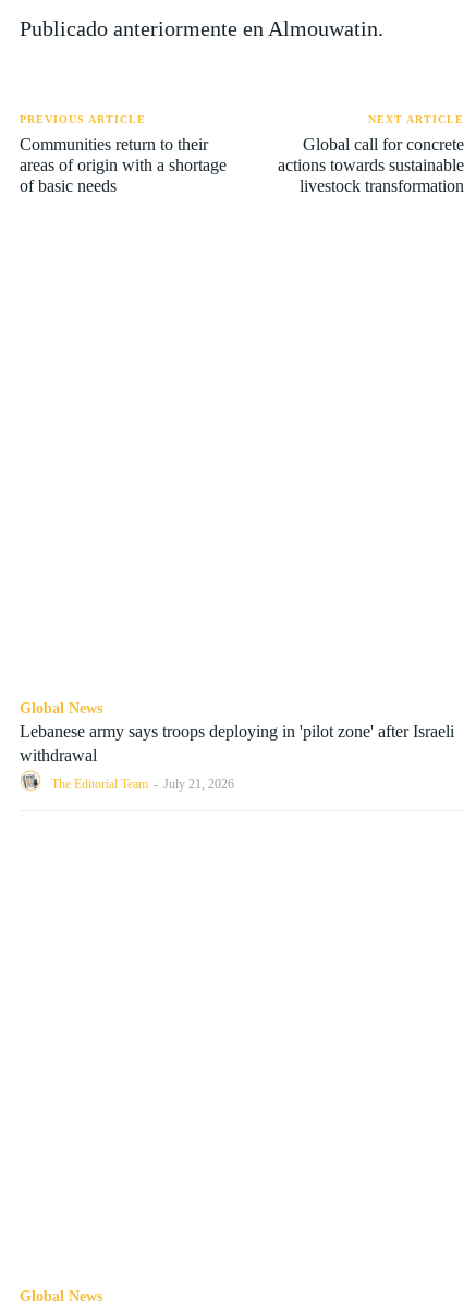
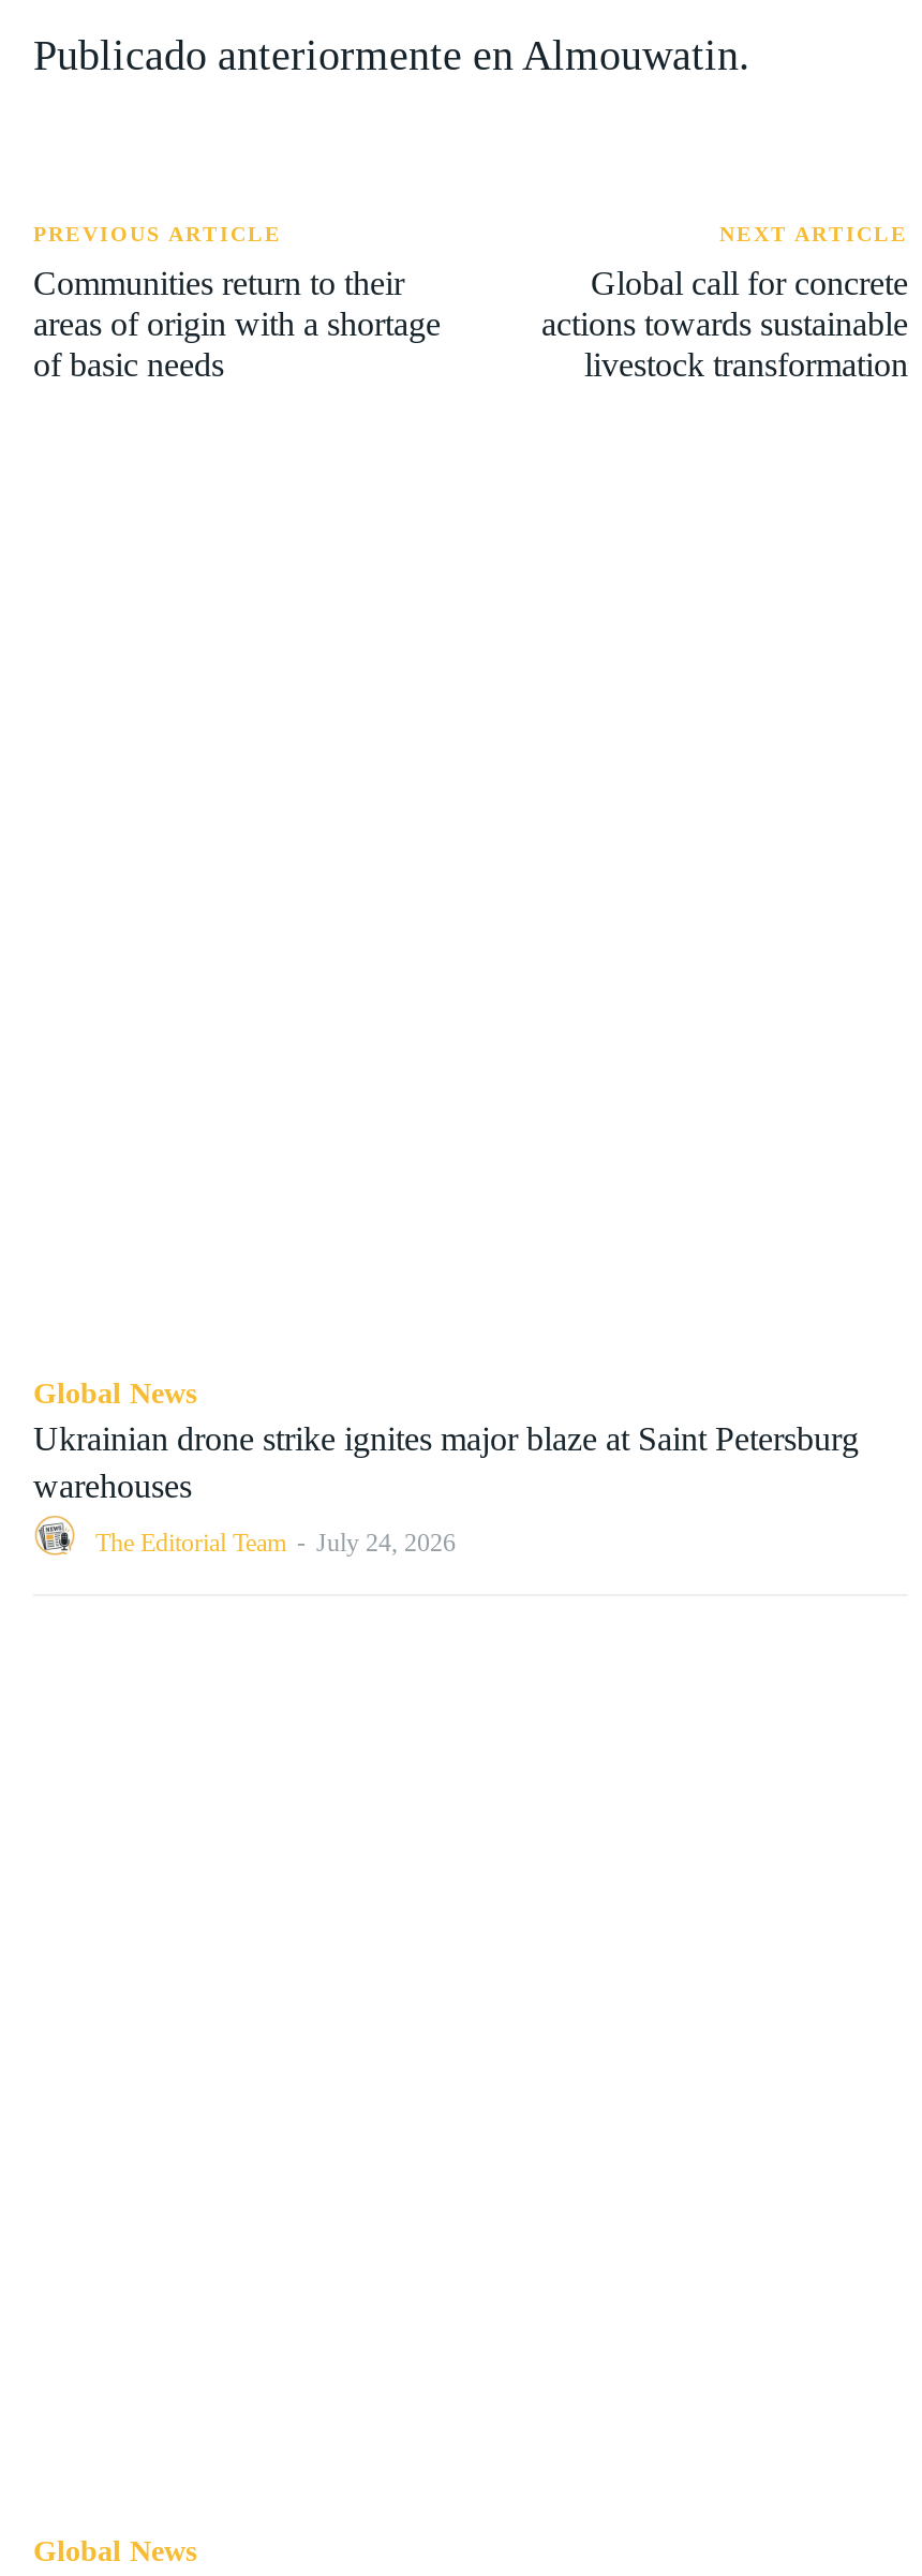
- Lebanese army says troops deploying in 'pilot zone' after Israeli
- withdrawal
+ Ukrainian drone strike ignites major blaze at Saint Petersburg
+ warehouses

- The Editorial Team - July 21, 2026
+ The Editorial Team - July 24, 2026
